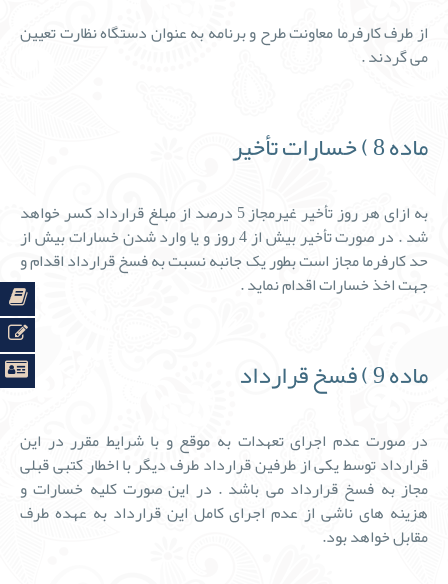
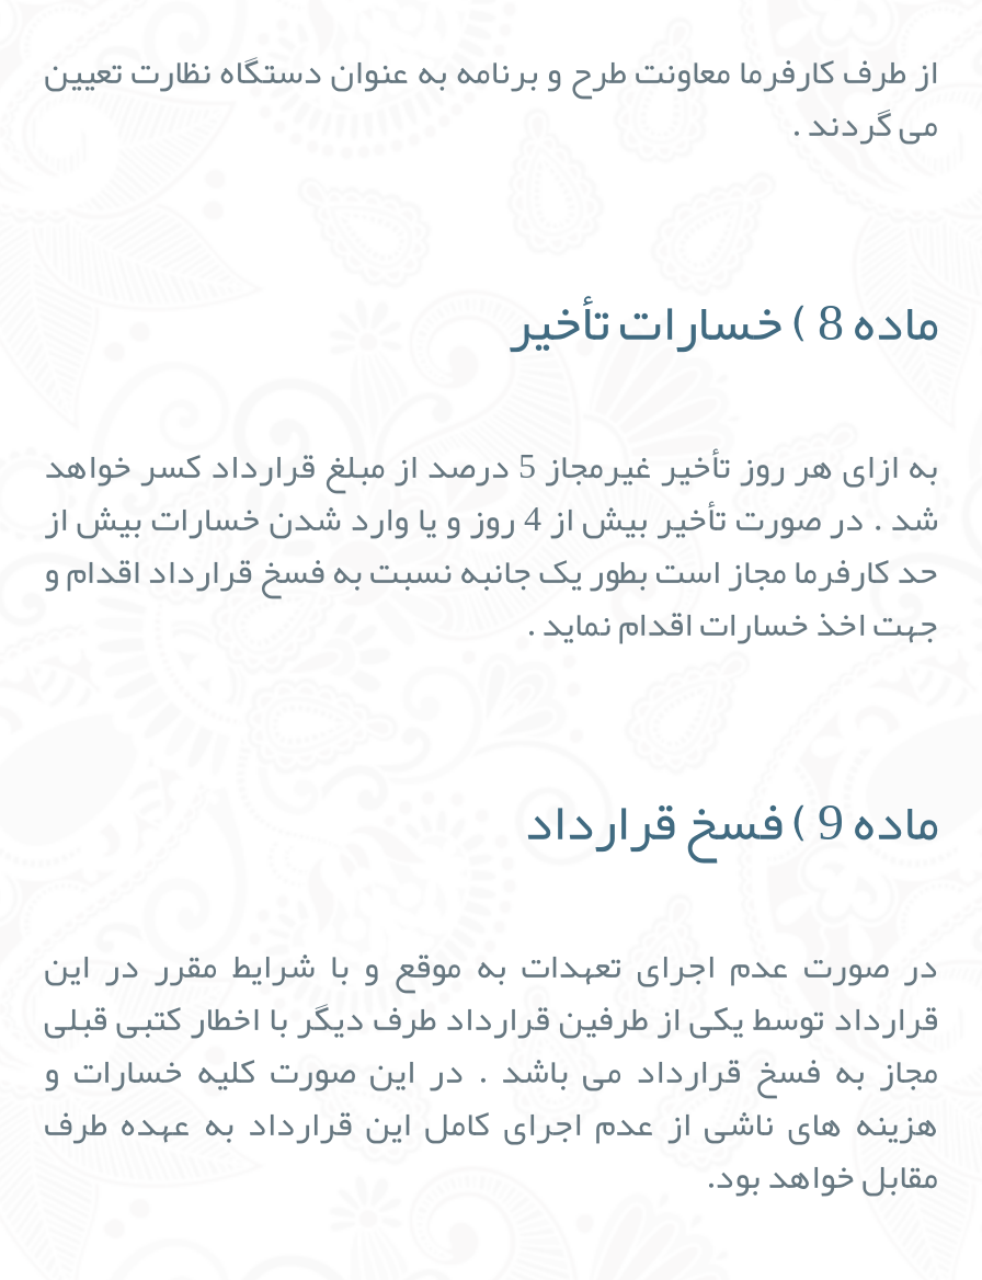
- [image]
